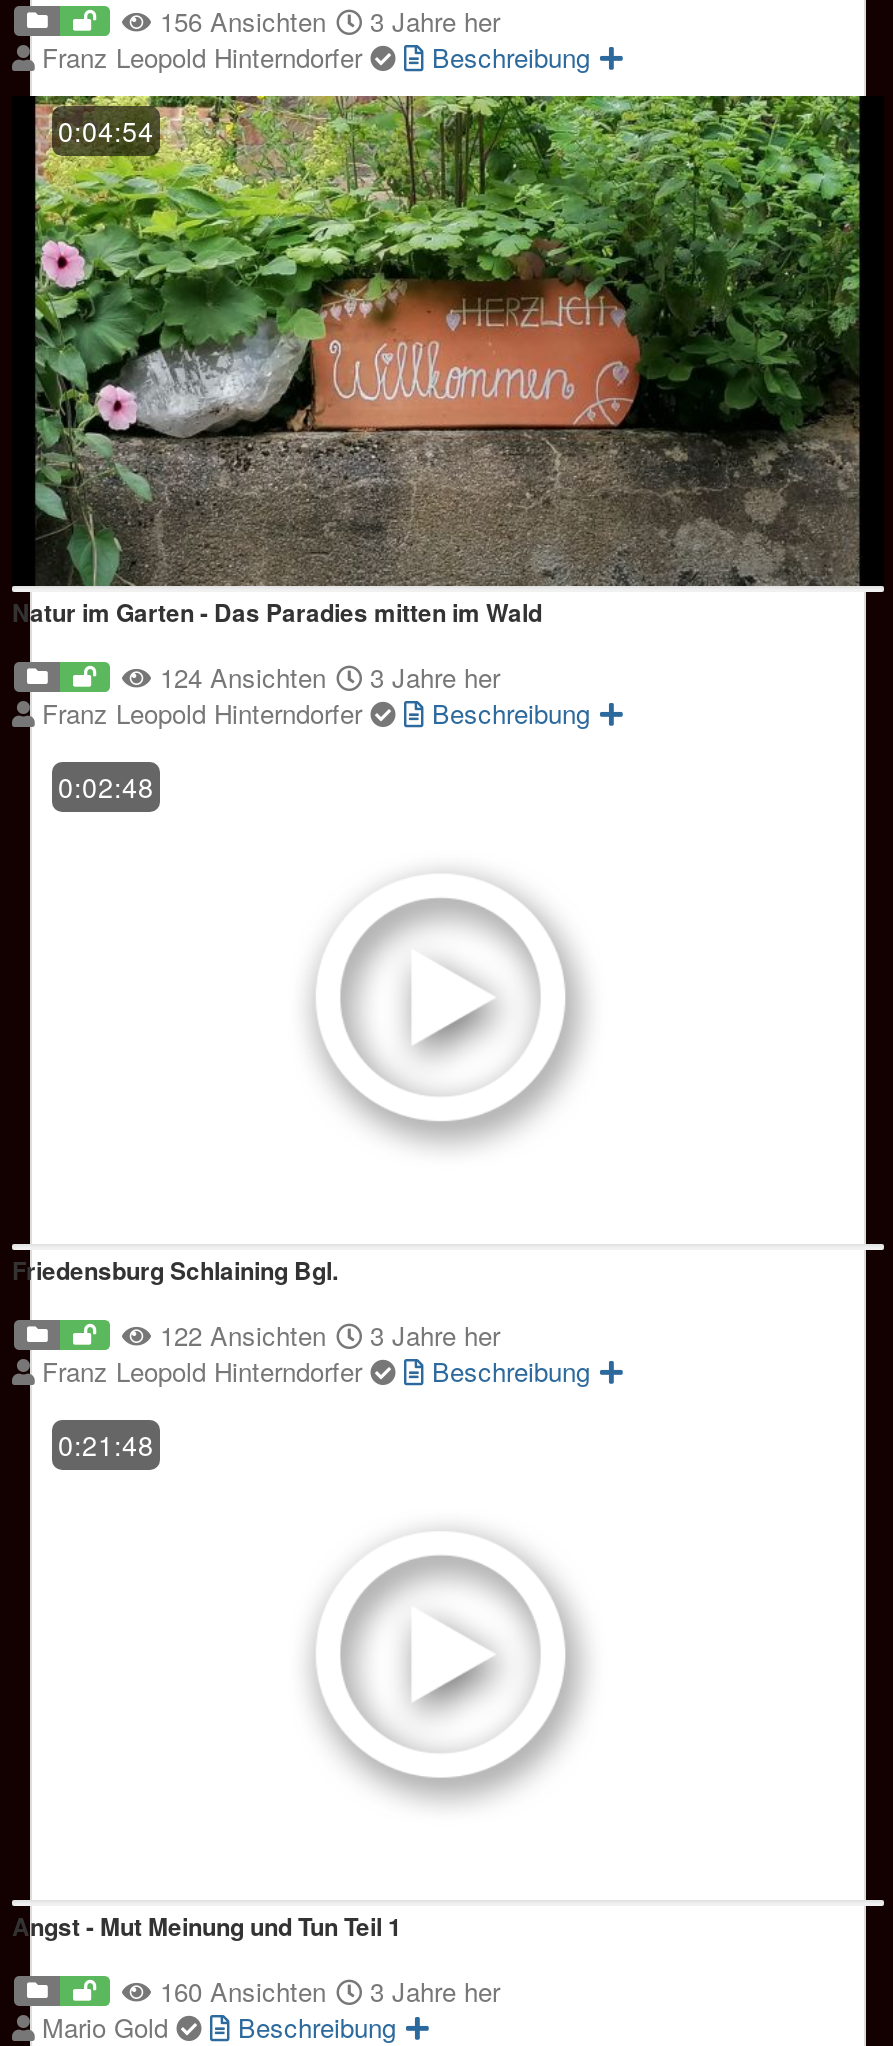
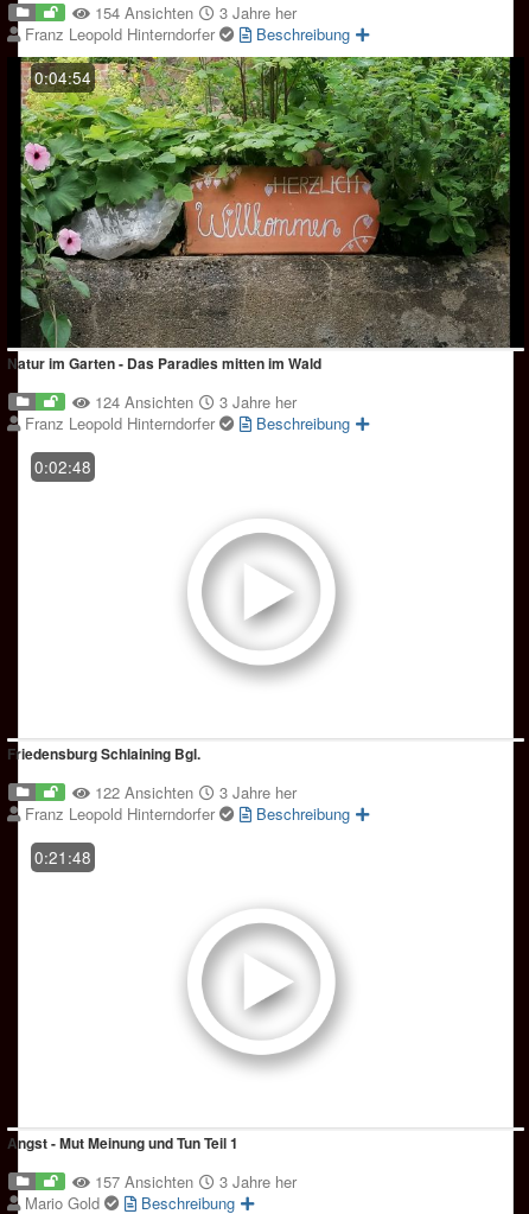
- 156 Ansichten 3 Jahre her
+ 154 Ansichten 3 Jahre her

- 160 Ansichten 3 Jahre her
+ 157 Ansichten 3 Jahre her
